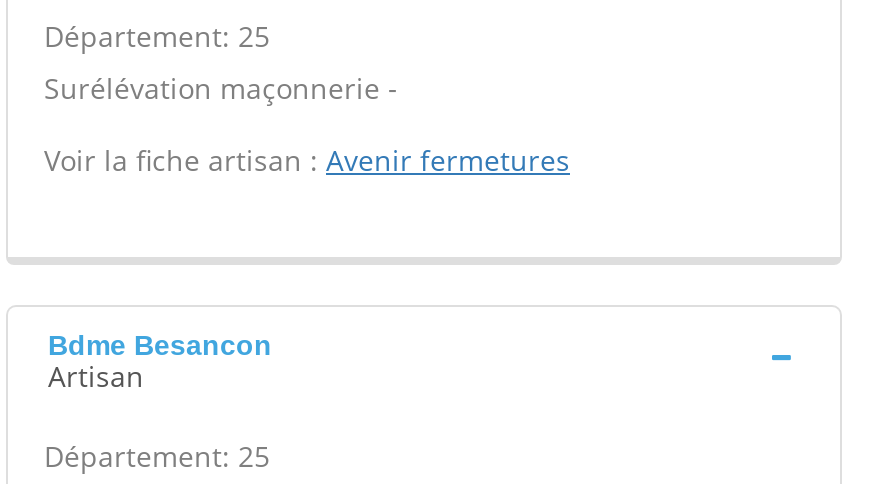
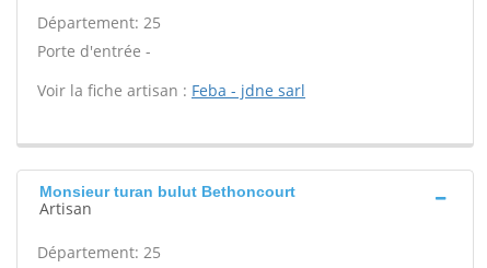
- Surélévation maçonnerie -
+ Porte d'entrée -

- Voir la fiche artisan : Avenir fermetures
+ Voir la fiche artisan : Feba - jdne sarl

- Bdme Besancon
+ Monsieur turan bulut Bethoncourt
